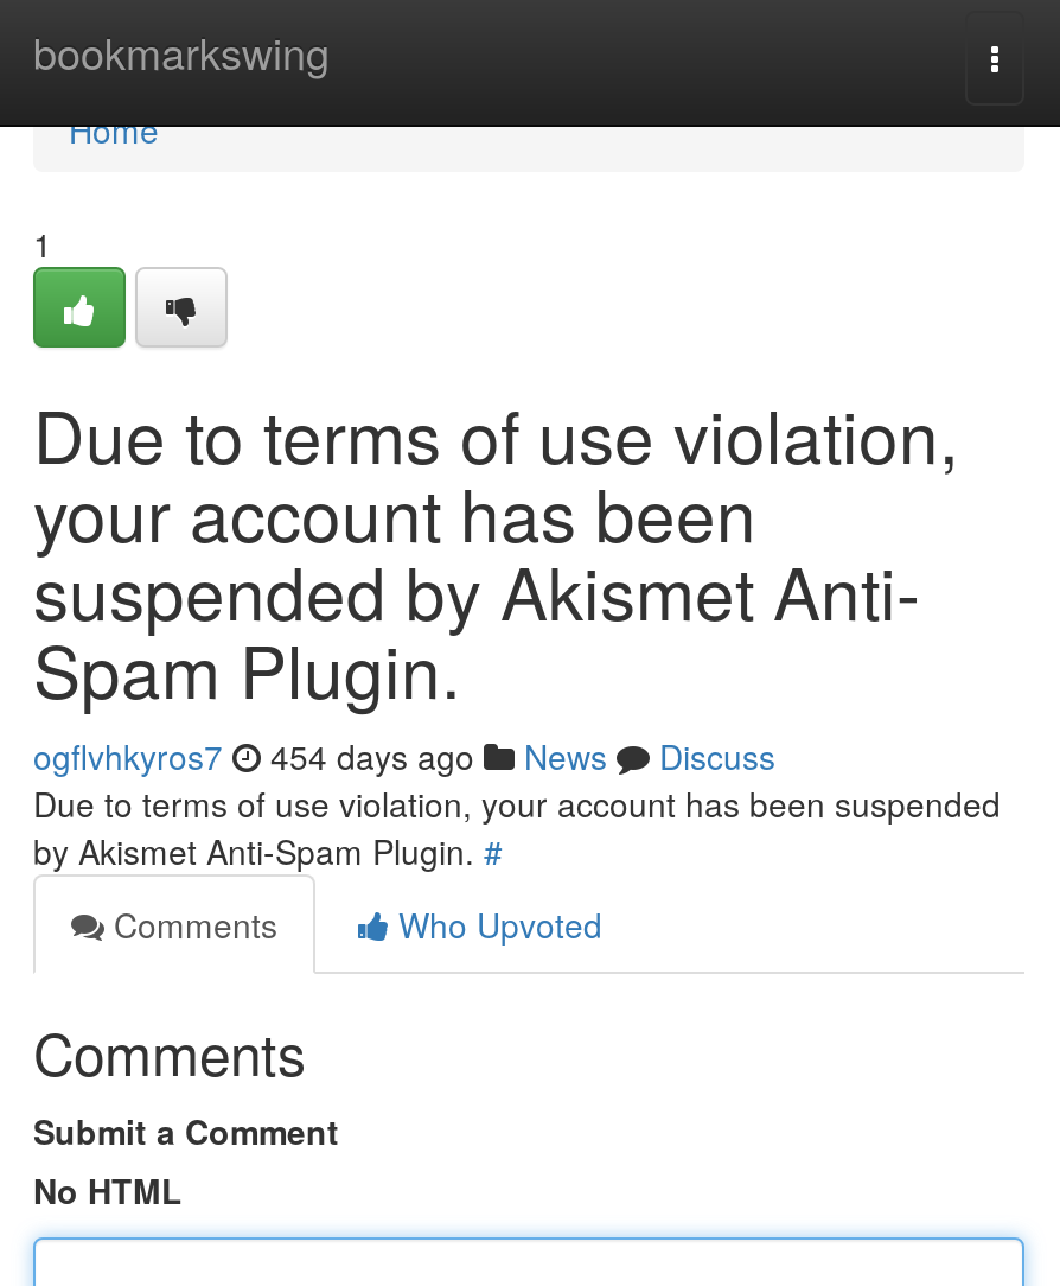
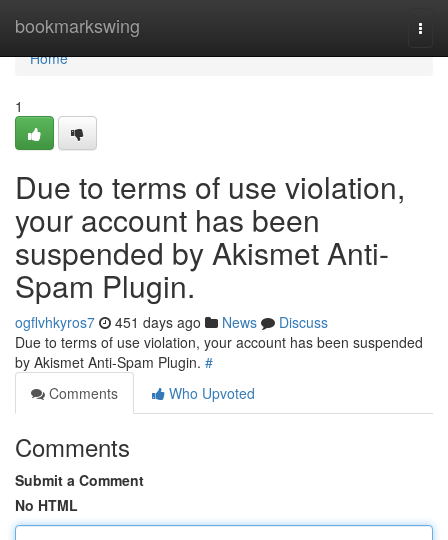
- ogflvhkyros7 454 days ago News Discuss
+ ogflvhkyros7 451 days ago News Discuss
